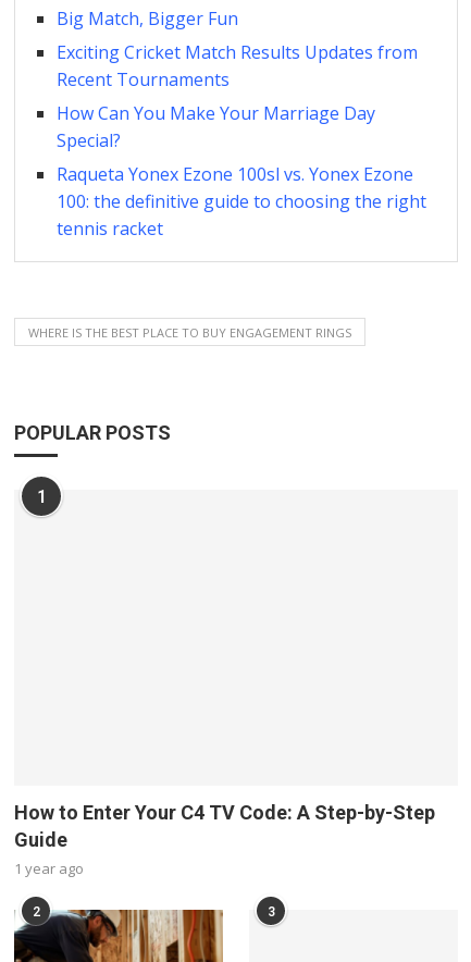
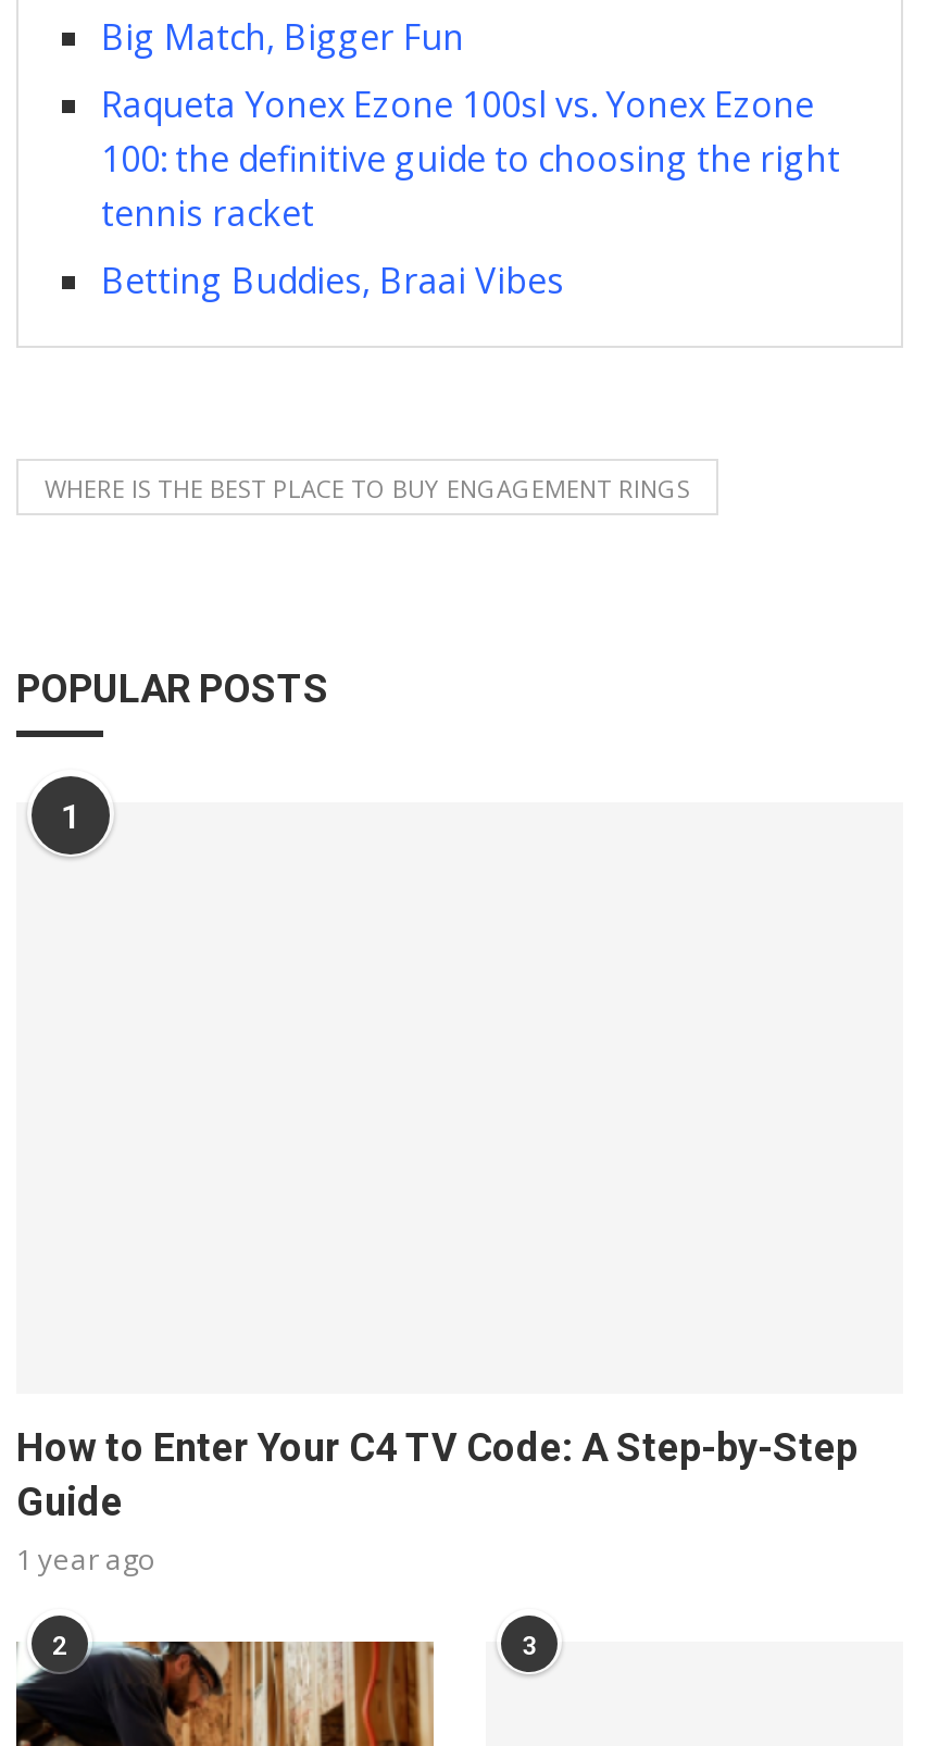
- Exciting Cricket Match Results Updates from
- Recent Tournaments
- How Can You Make Your Marriage Day
- Special?

moved up: Raqueta Yonex Ezone 100sl vs. Yonex Ezone | 100: the definitive guide to choosing the right | tennis racket

+ Betting Buddies, Braai Vibes
